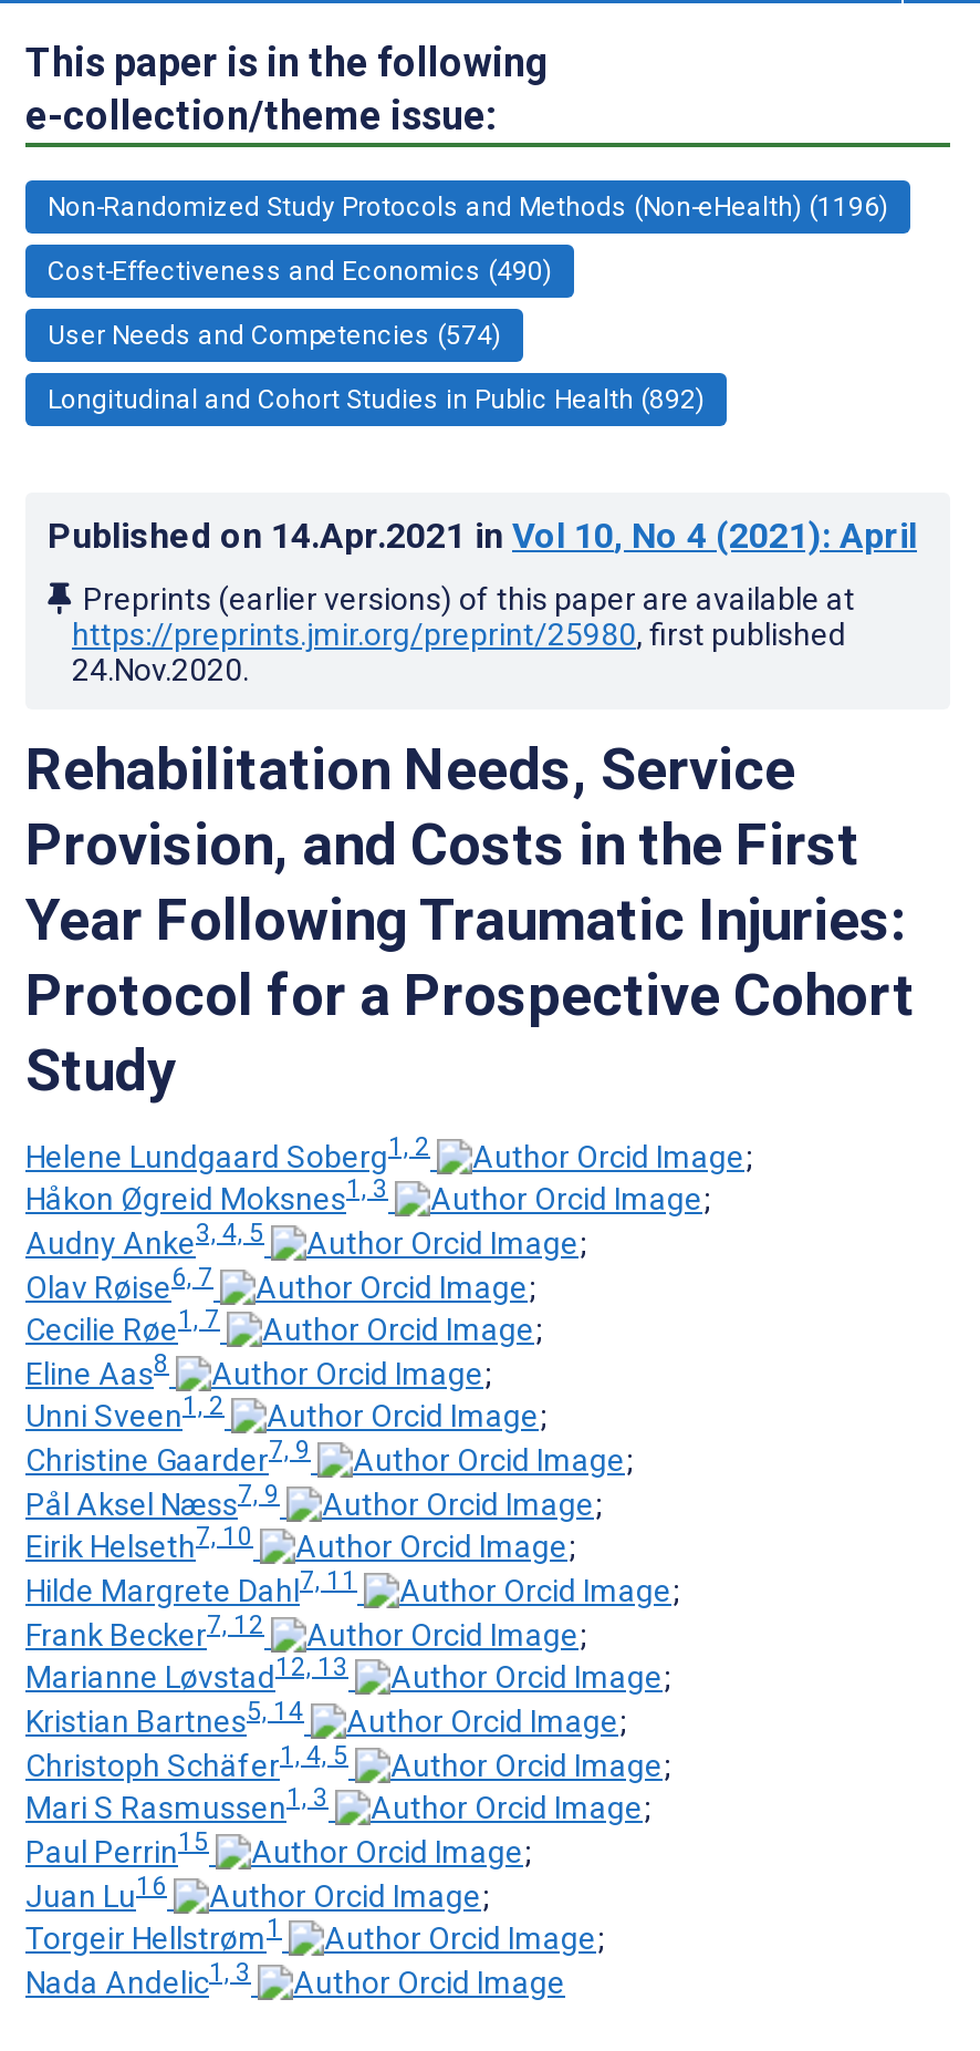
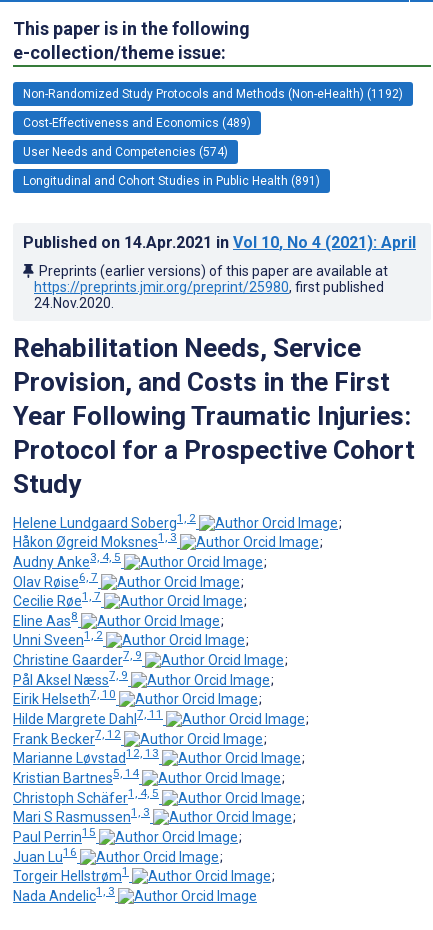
- Non-Randomized Study Protocols and Methods (Non-eHealth) (1196)
+ Non-Randomized Study Protocols and Methods (Non-eHealth) (1192)

- Cost-Effectiveness and Economics (490)
+ Cost-Effectiveness and Economics (489)

- Longitudinal and Cohort Studies in Public Health (892)
+ Longitudinal and Cohort Studies in Public Health (891)
